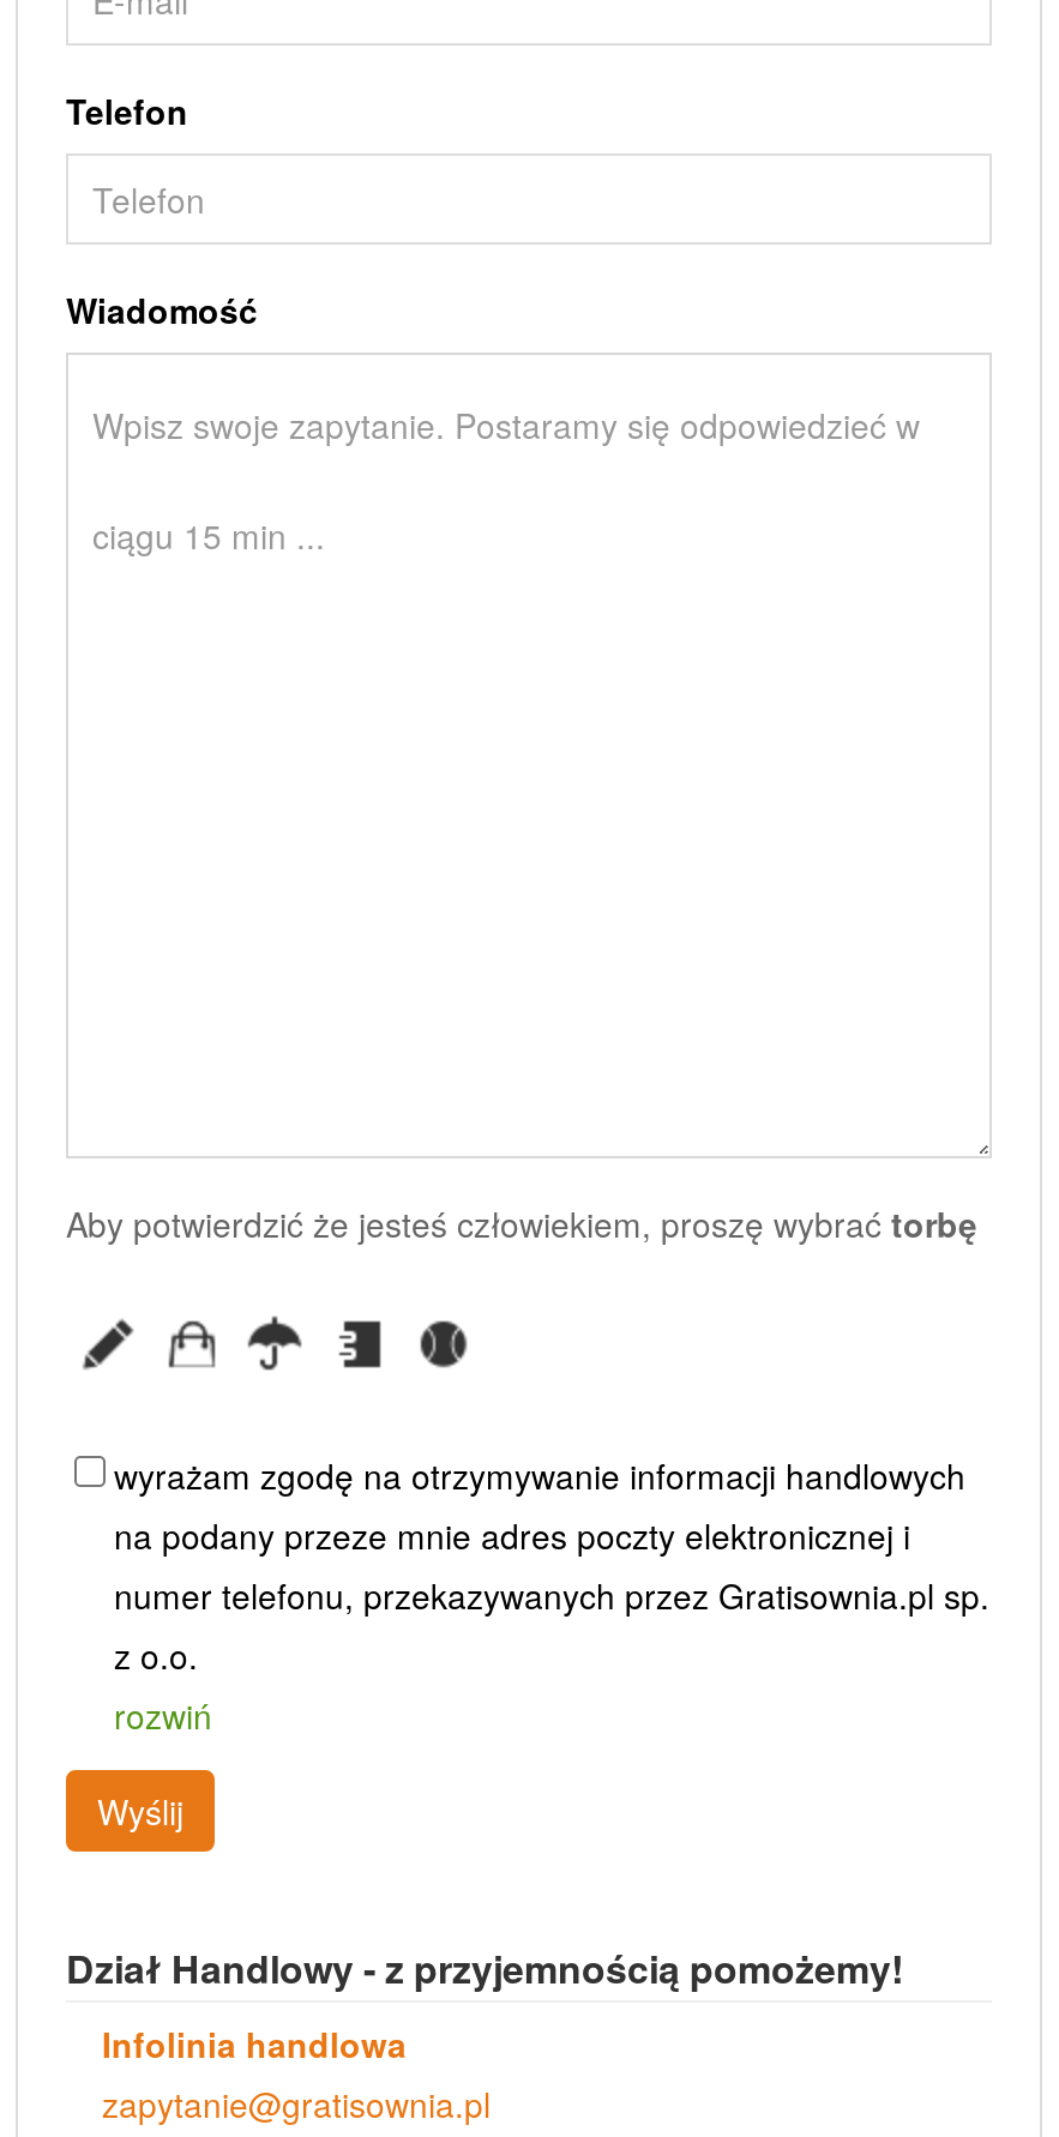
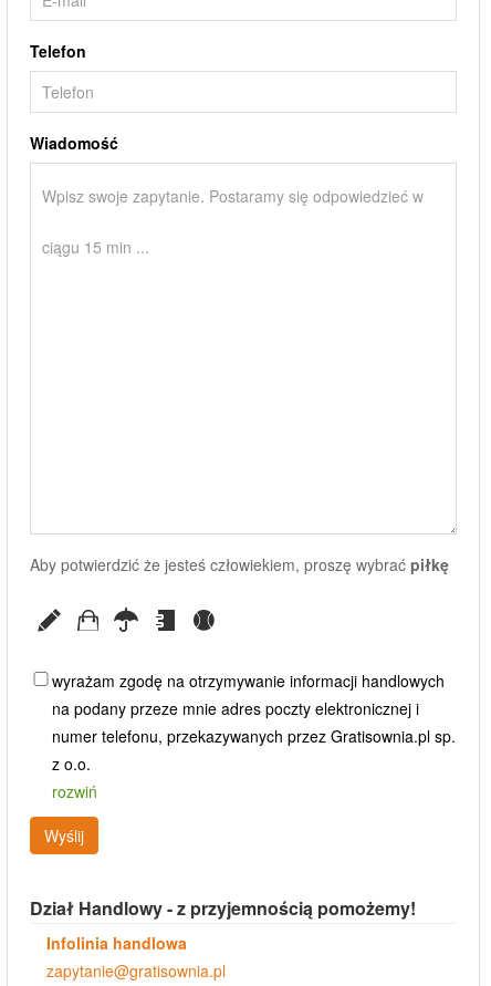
- Aby potwierdzić że jesteś człowiekiem, proszę wybrać torbę
+ Aby potwierdzić że jesteś człowiekiem, proszę wybrać piłkę
